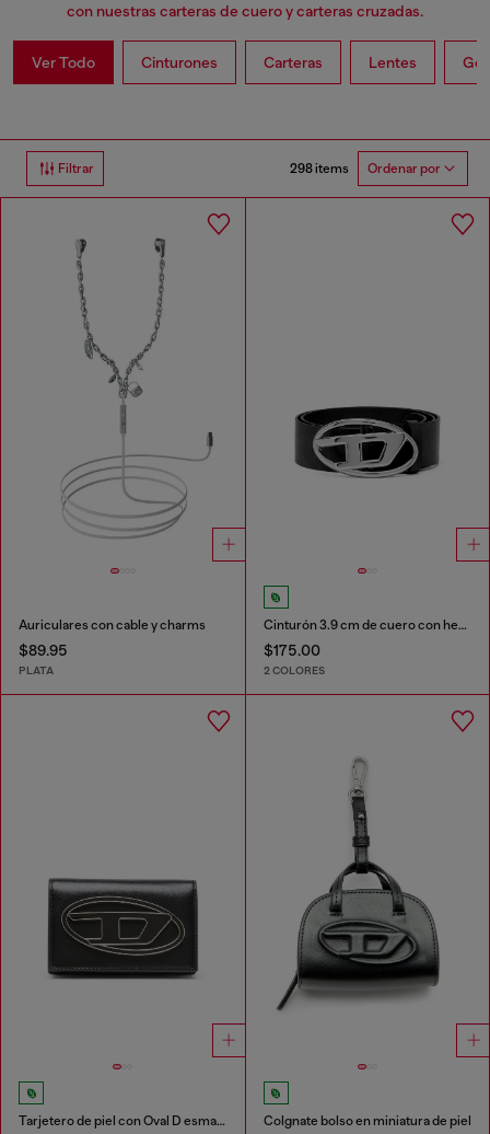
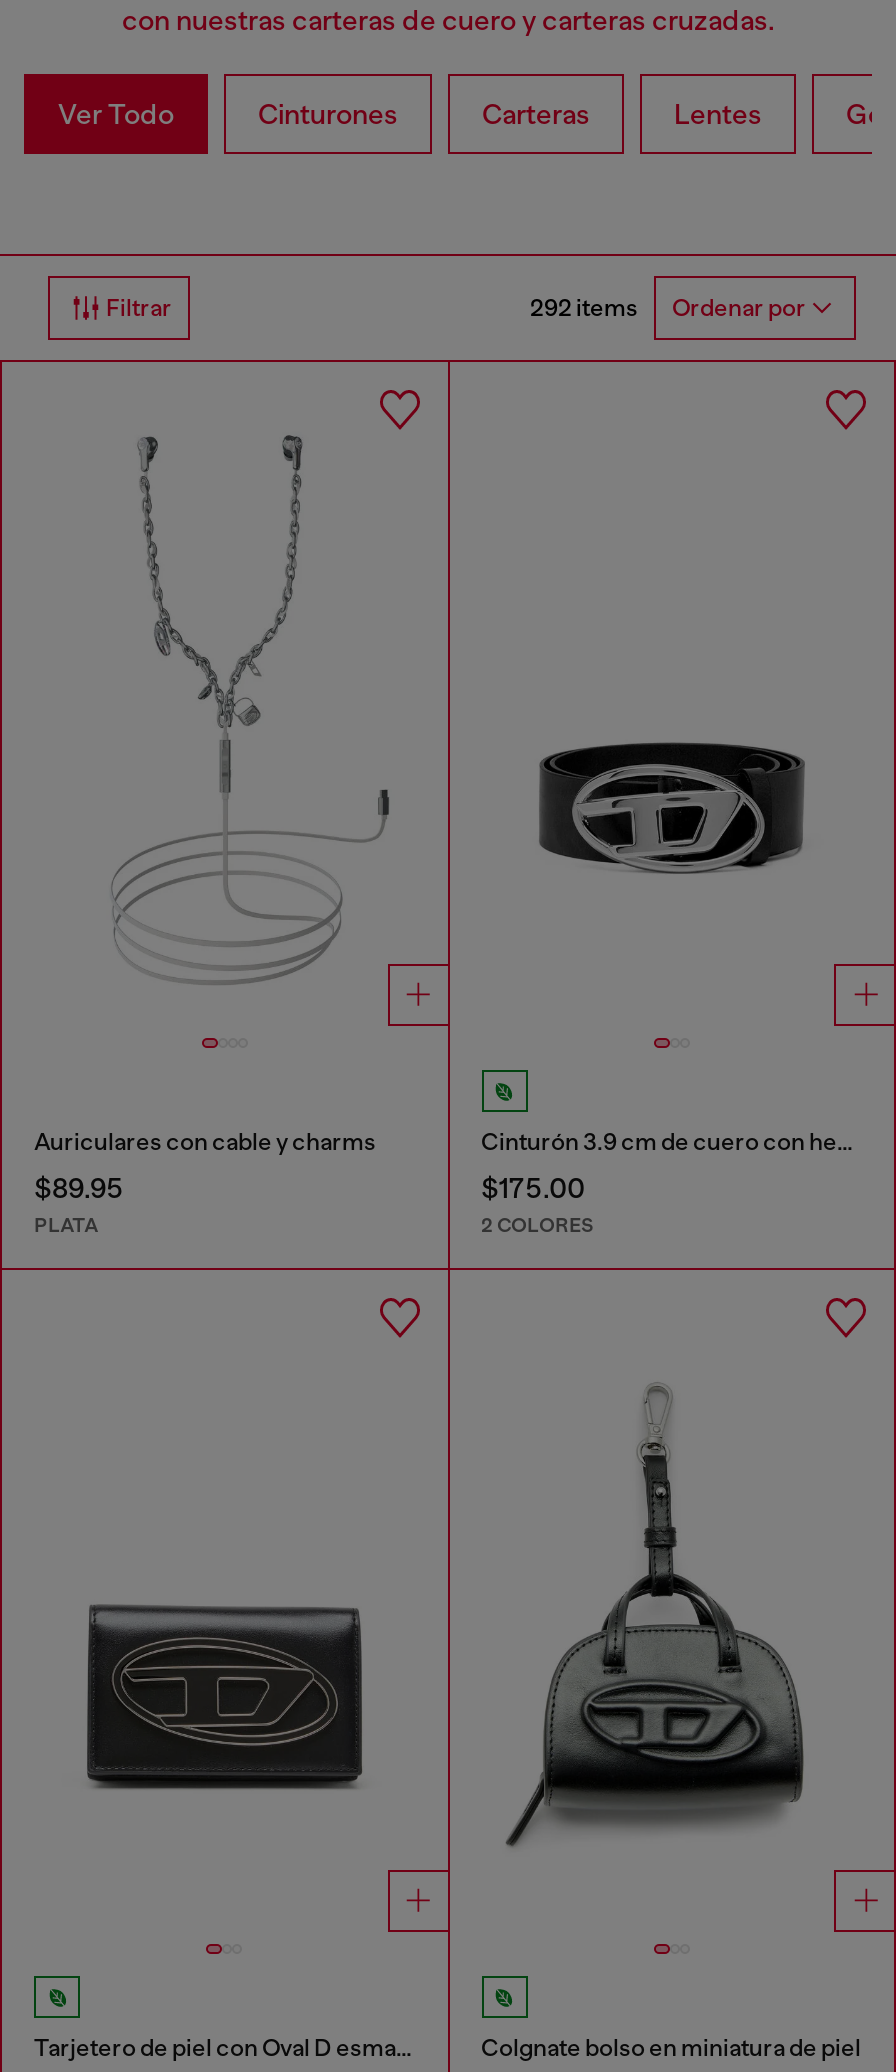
- 298 items Ordenar por
+ 292 items Ordenar por
